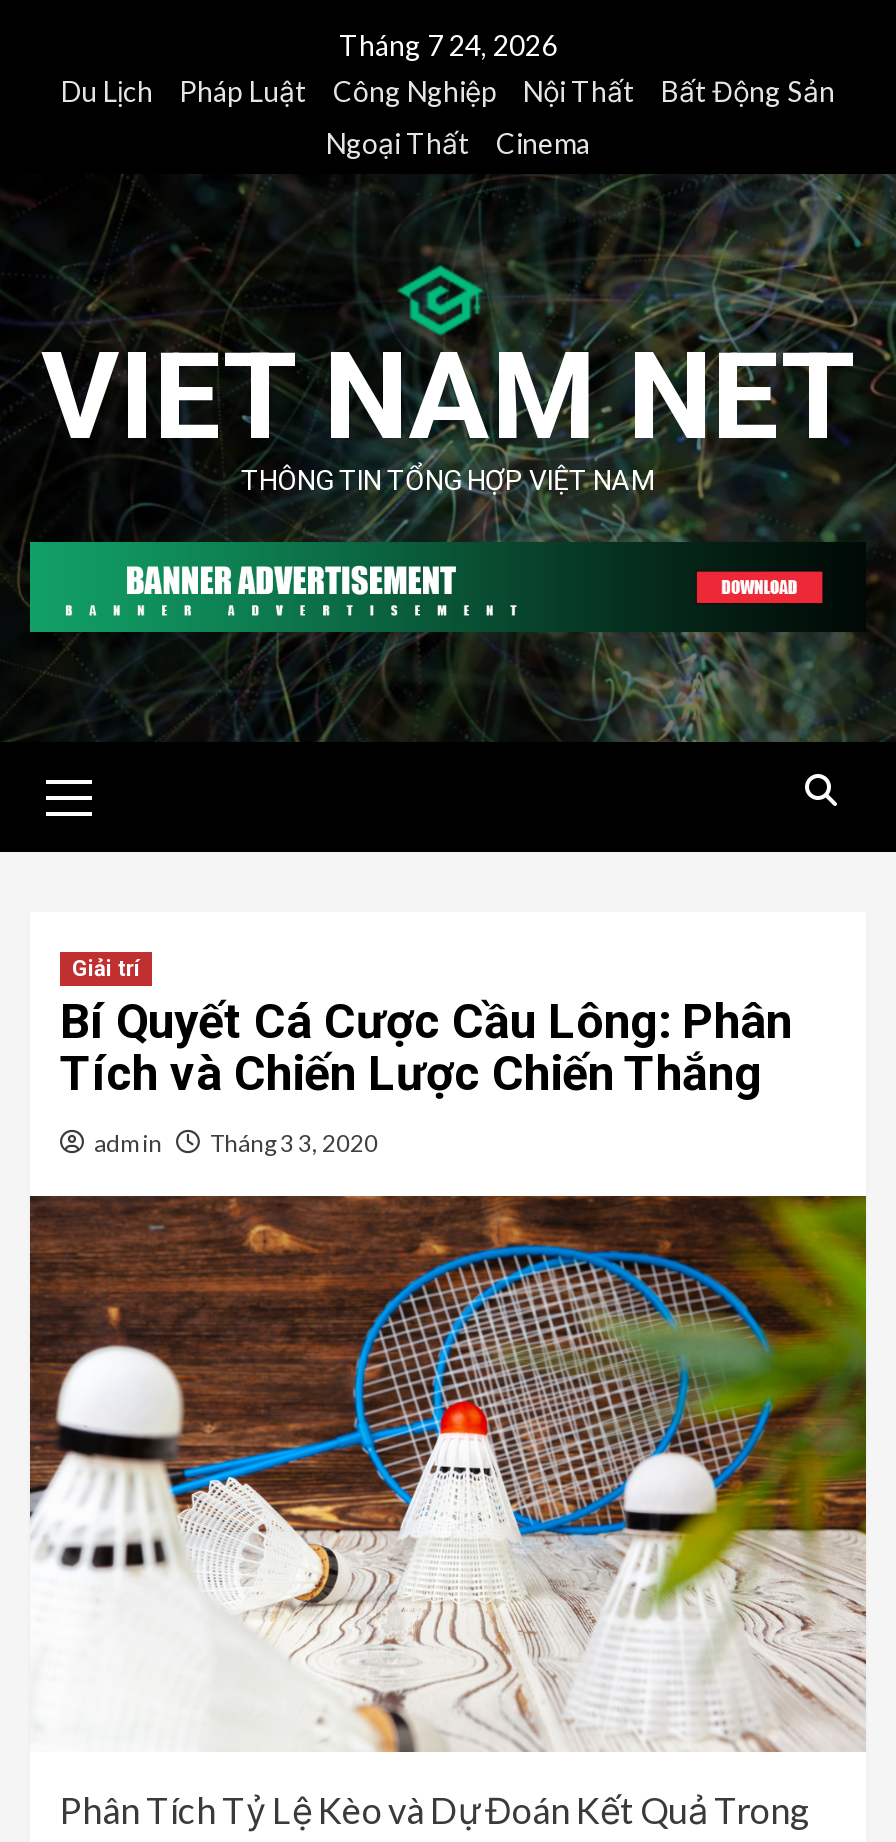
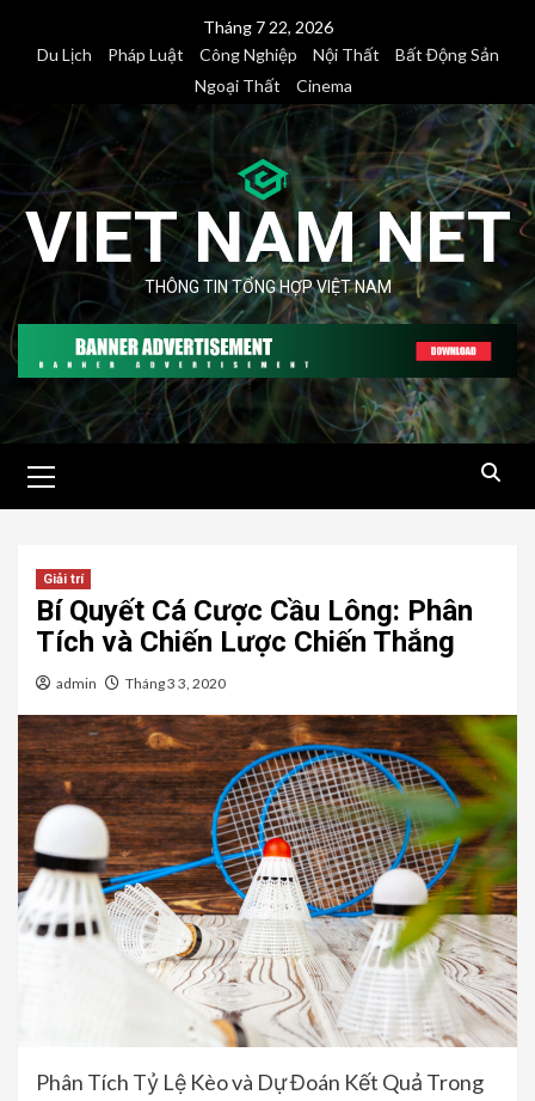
- Tháng 7 24, 2026
+ Tháng 7 22, 2026
